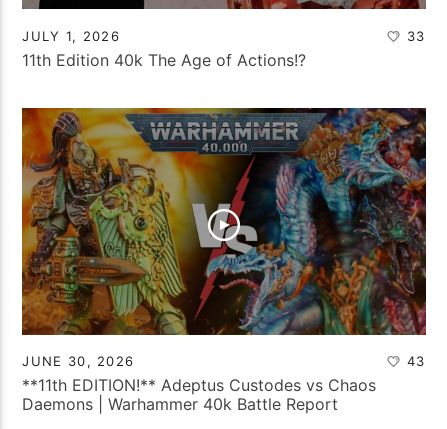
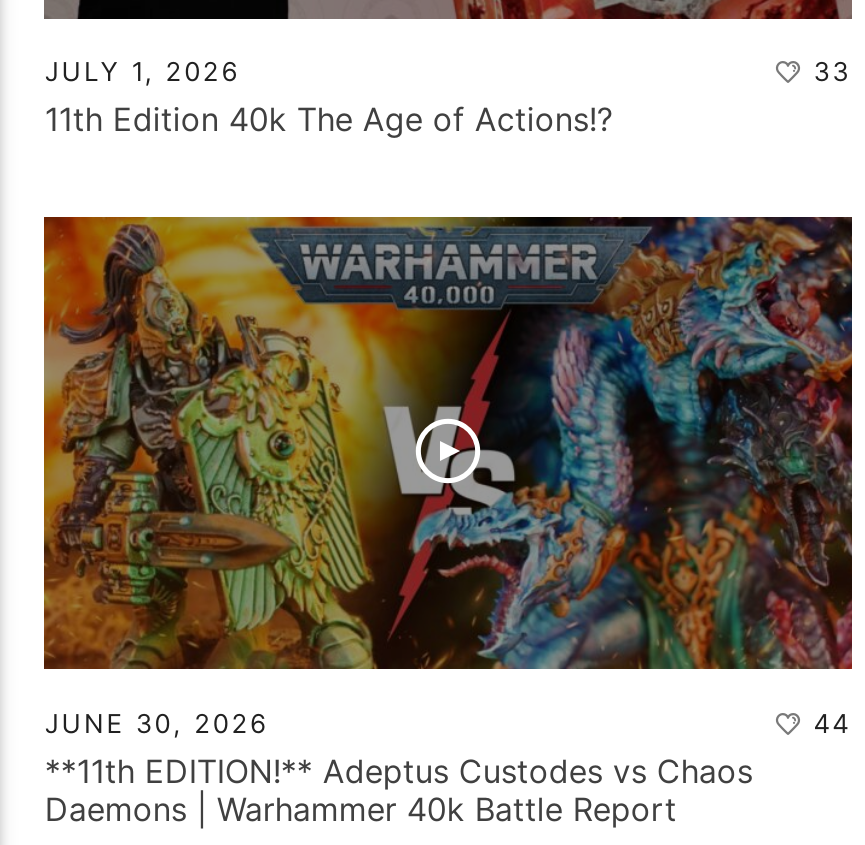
- 43
+ 44
